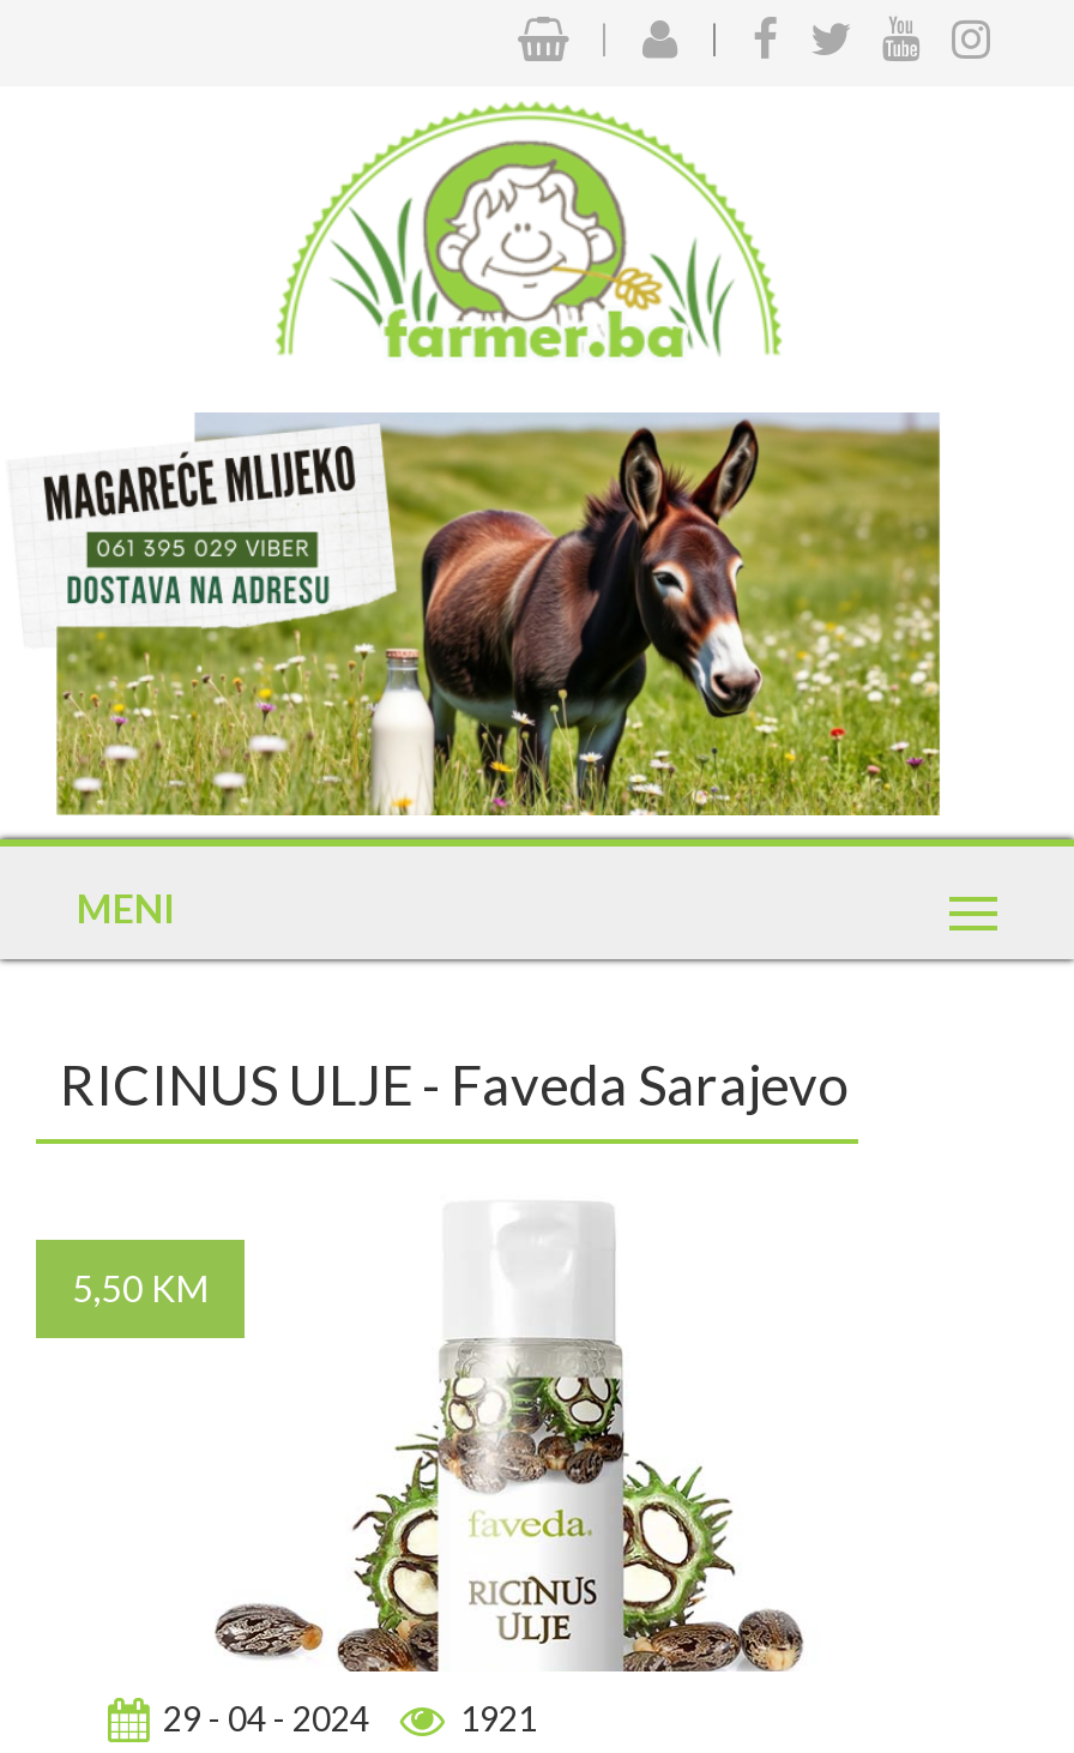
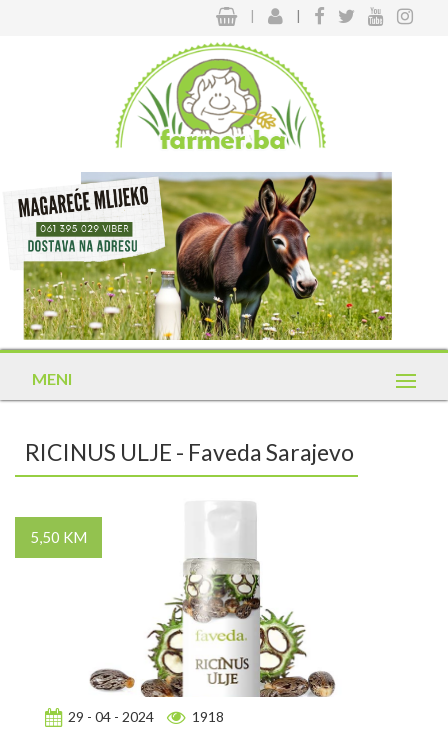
- 29 - 04 - 2024 1921
+ 29 - 04 - 2024 1918
